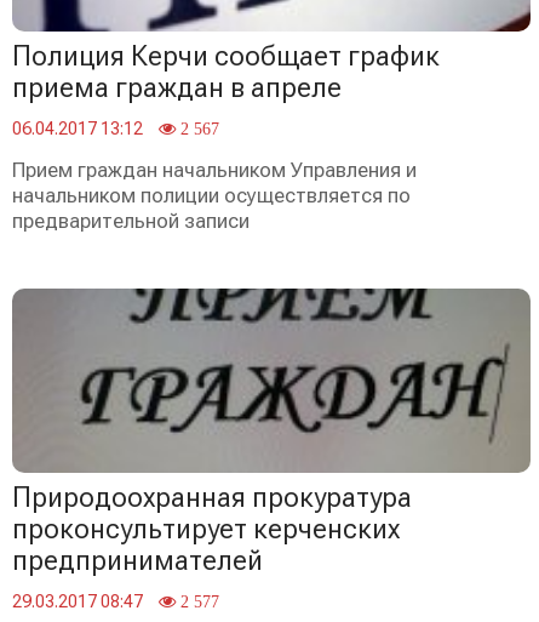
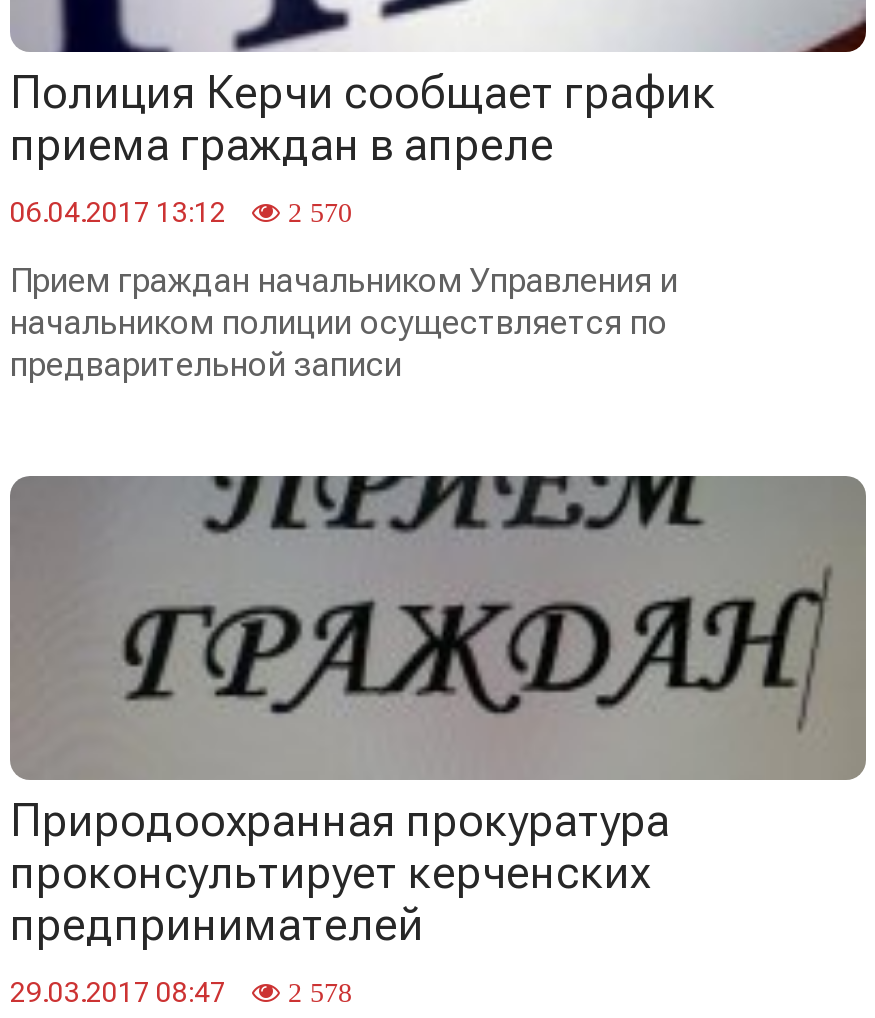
- 06.04.2017 13:12 2 567
+ 06.04.2017 13:12 2 570

- 29.03.2017 08:47 2 577
+ 29.03.2017 08:47 2 578
